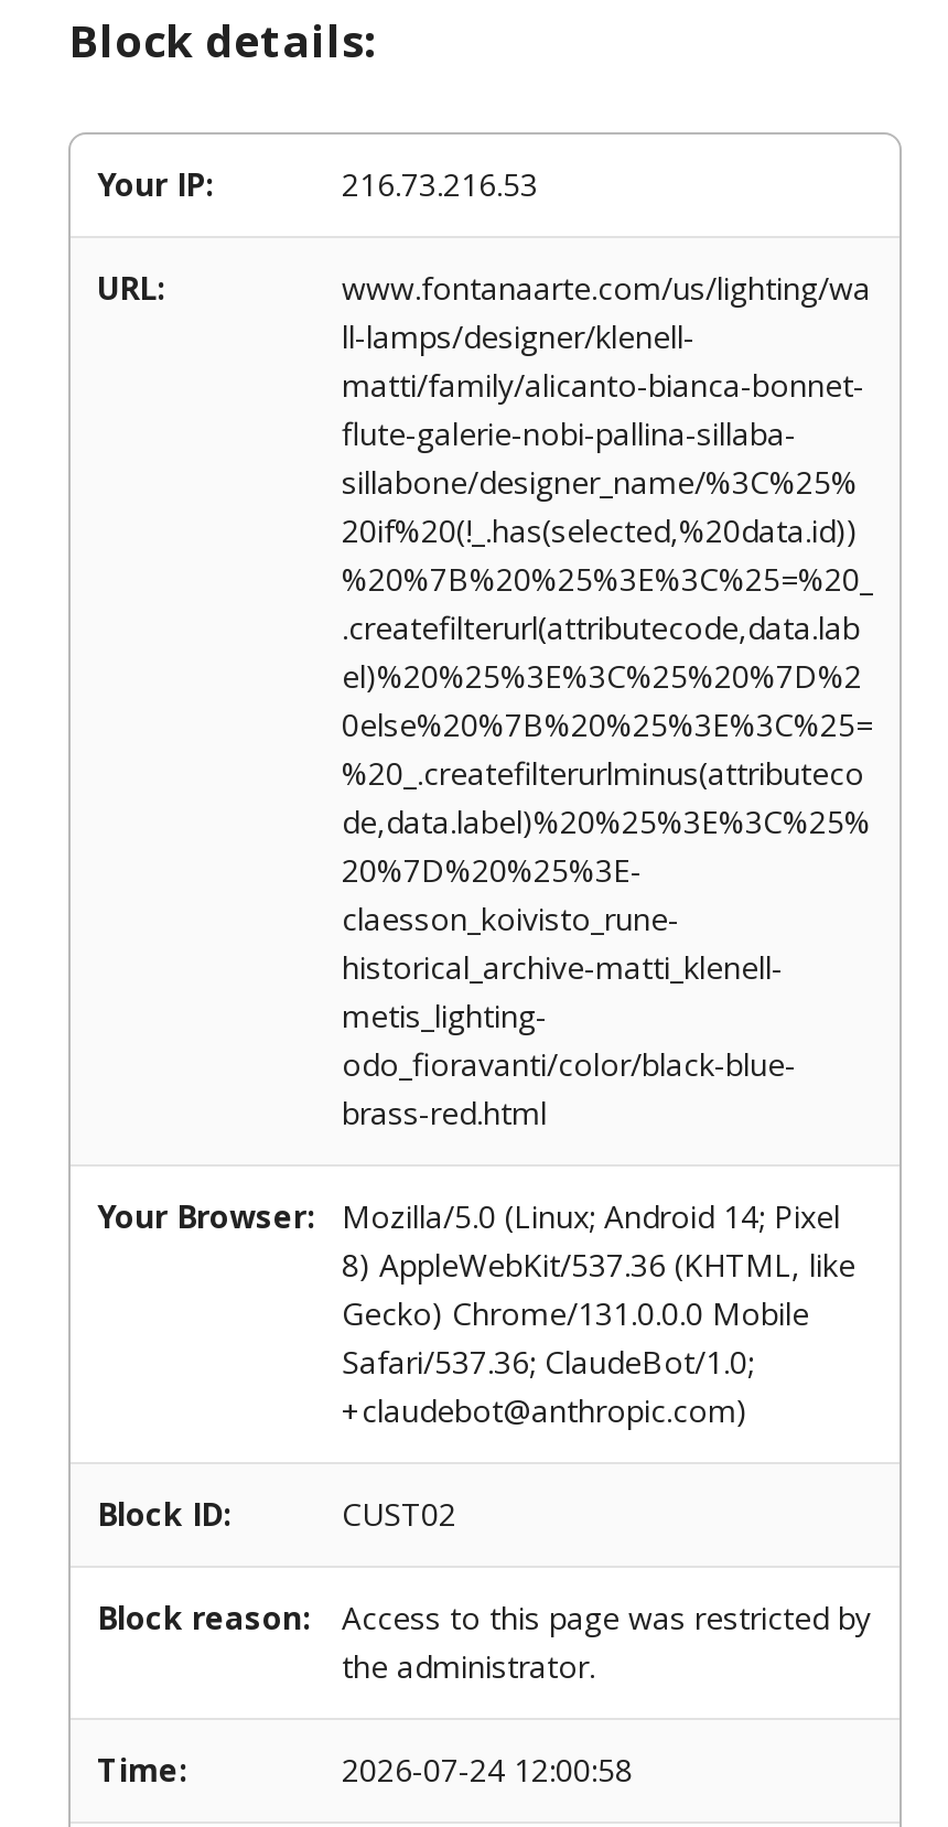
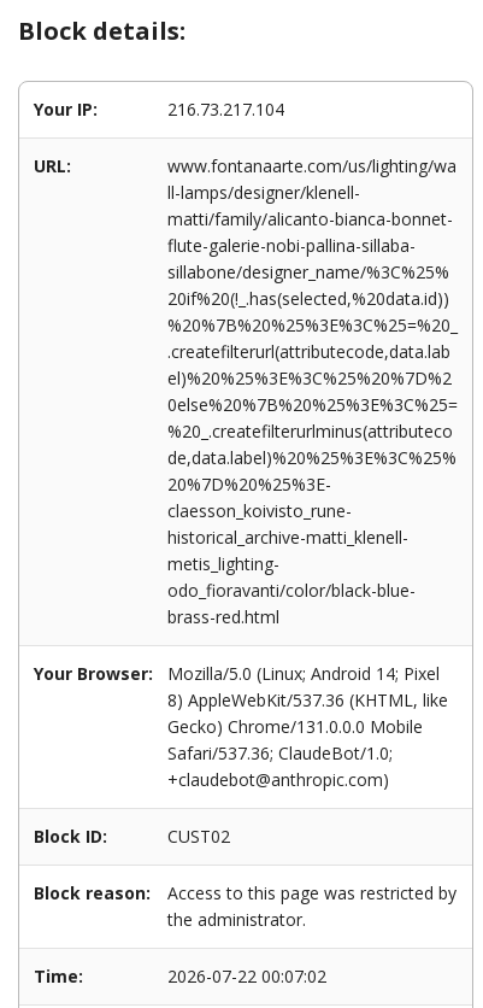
- 216.73.216.53
+ 216.73.217.104

- 2026-07-24 12:00:58
+ 2026-07-22 00:07:02
